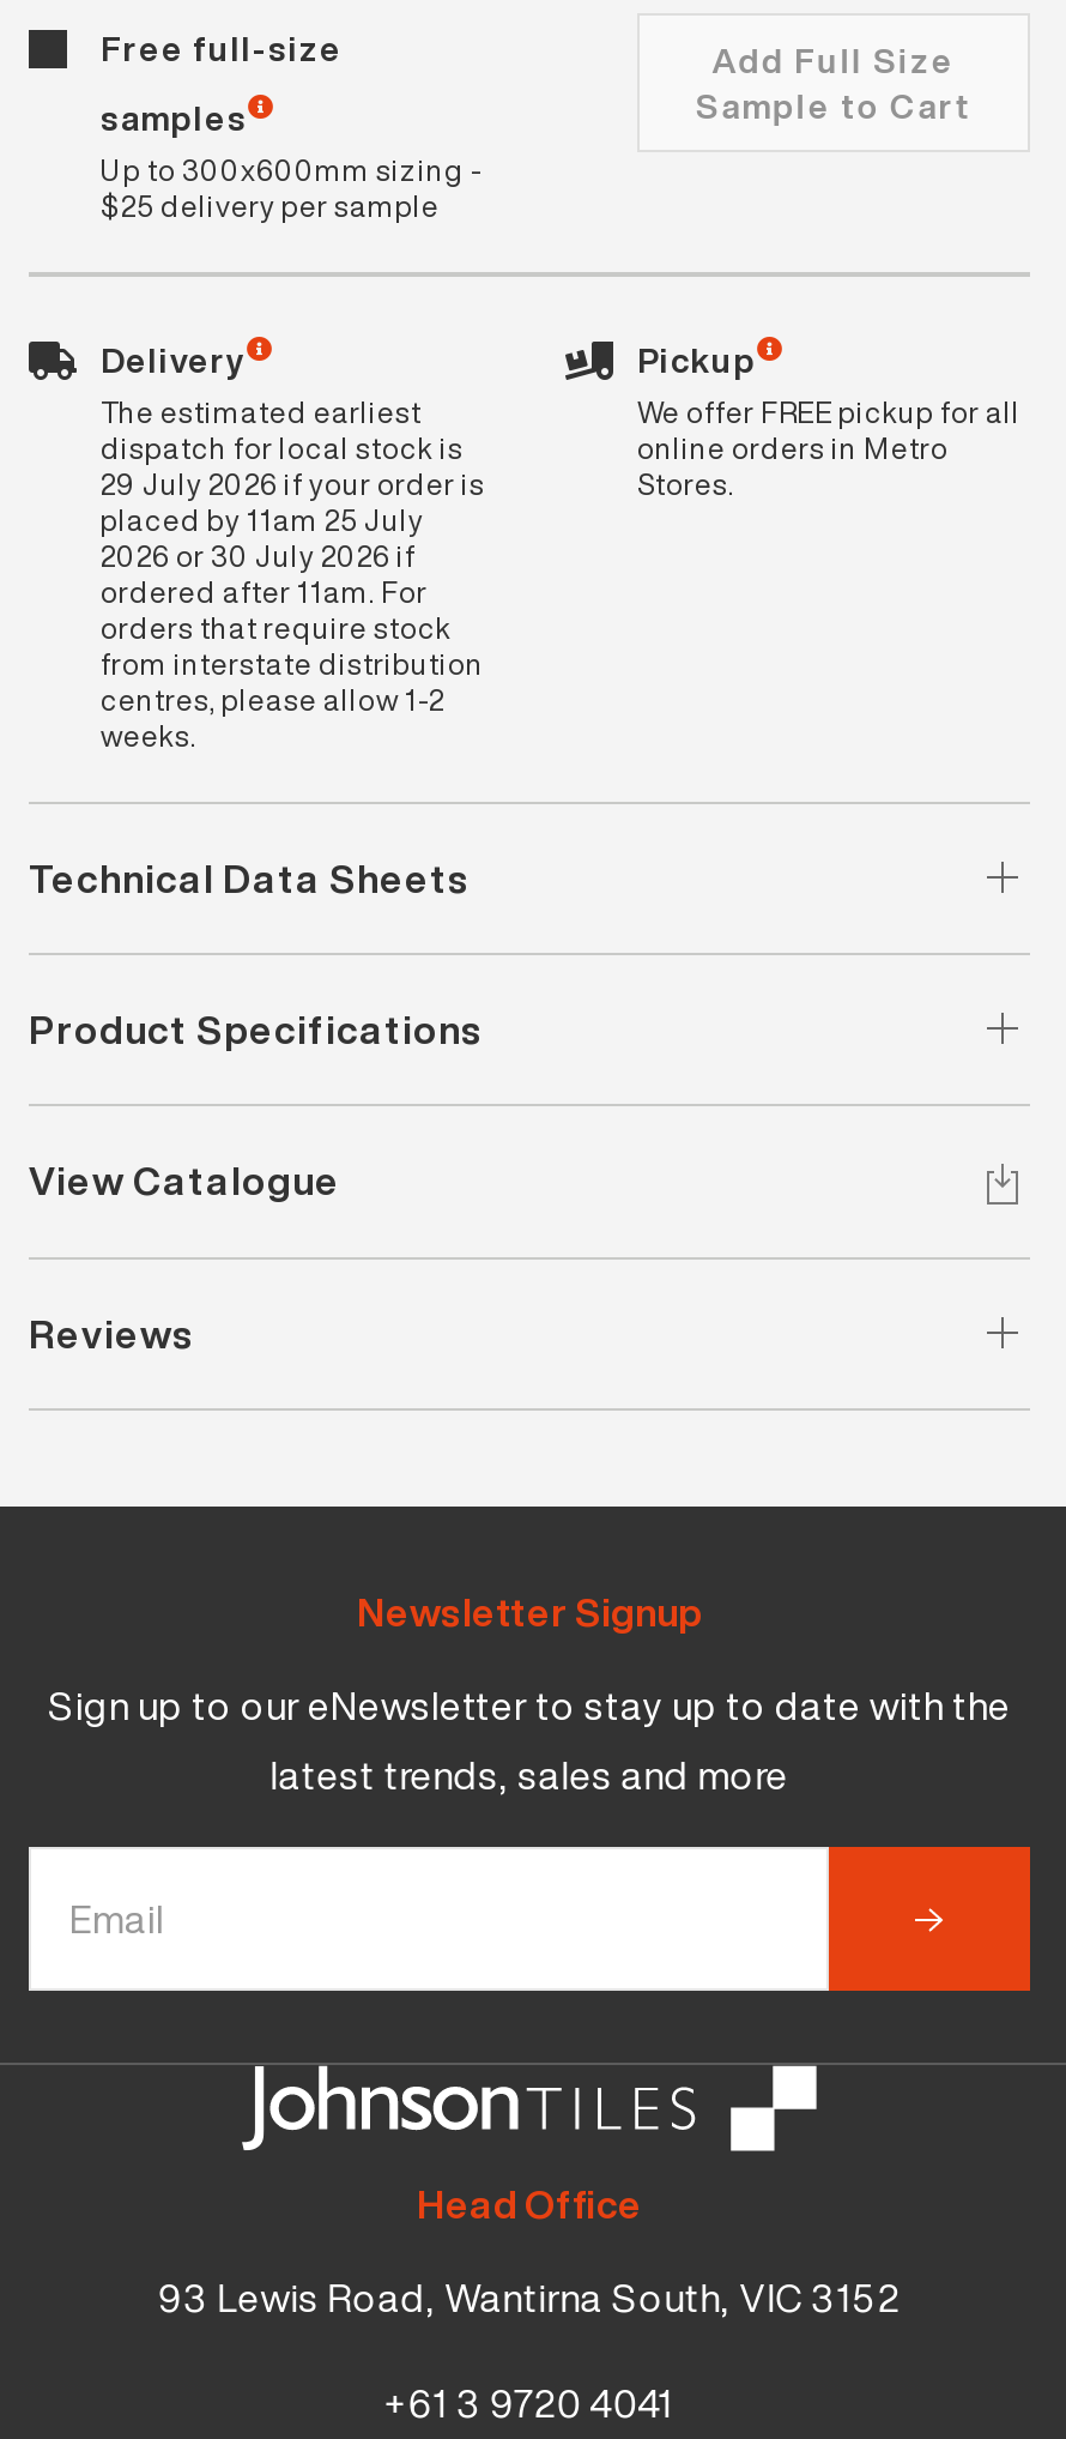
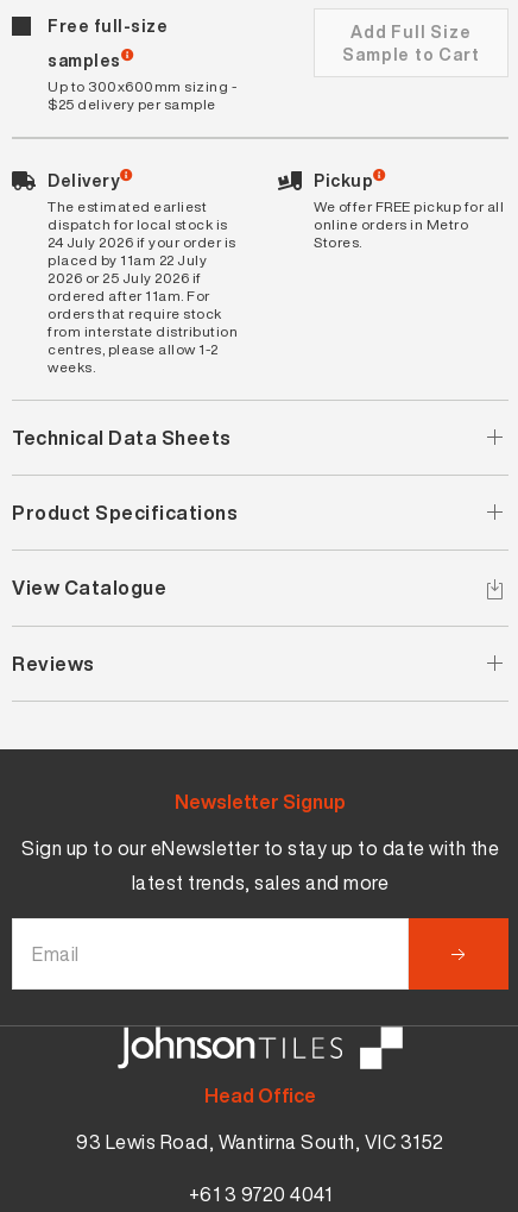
- 29 July 2026 if your order is
+ 24 July 2026 if your order is

- placed by 11am 25 July
+ placed by 11am 22 July

- 2026 or 30 July 2026 if
+ 2026 or 25 July 2026 if
